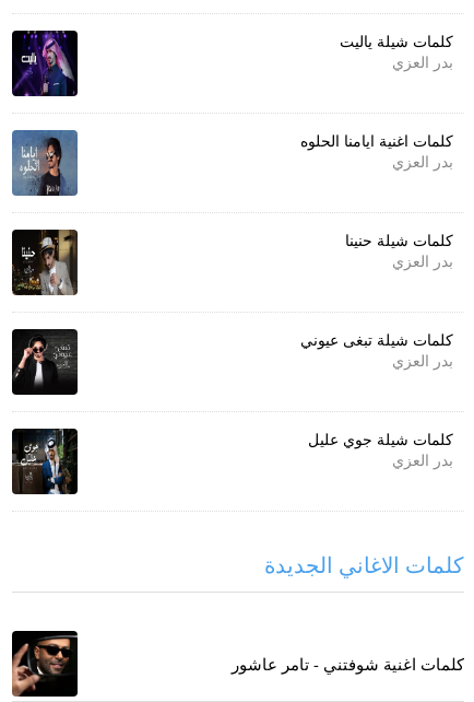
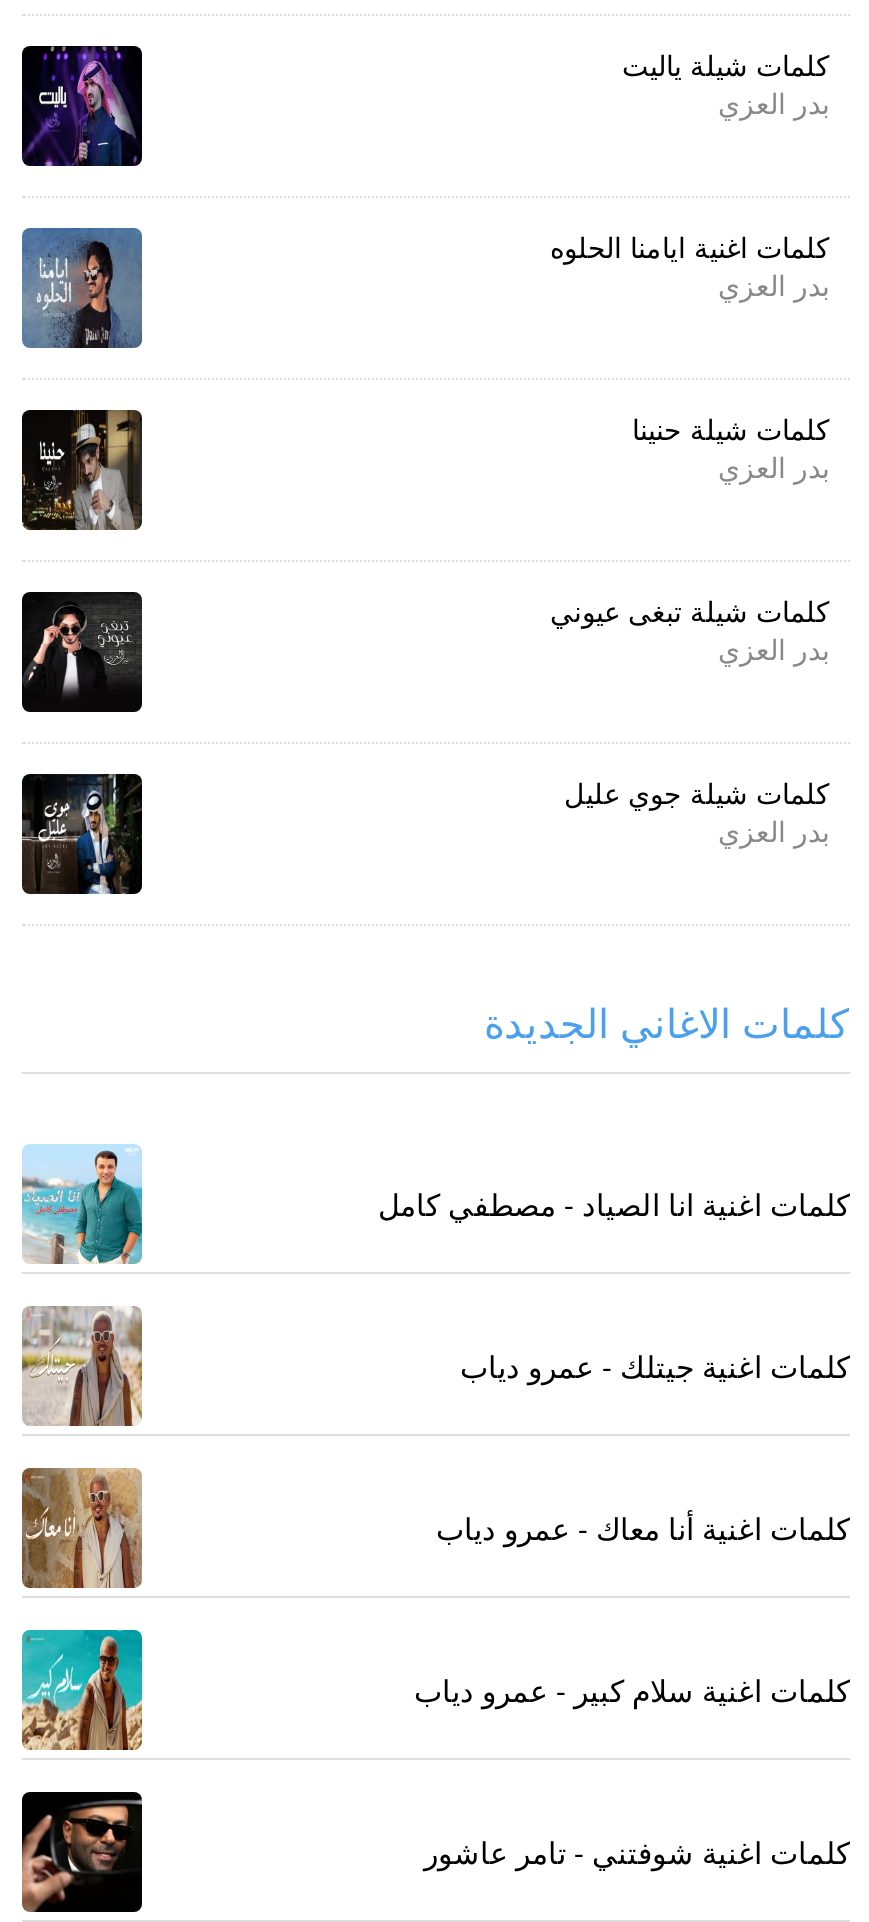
+ [image]

+ [image]

+ [image]

+ [image]

+ كلمات اغنية انا الصياد - مصطفي كامل

+ كلمات اغنية سلام كبير - عمرو دياب

+ كلمات اغنية أنا معاك - عمرو دياب

+ كلمات اغنية جيتلك - عمرو دياب
